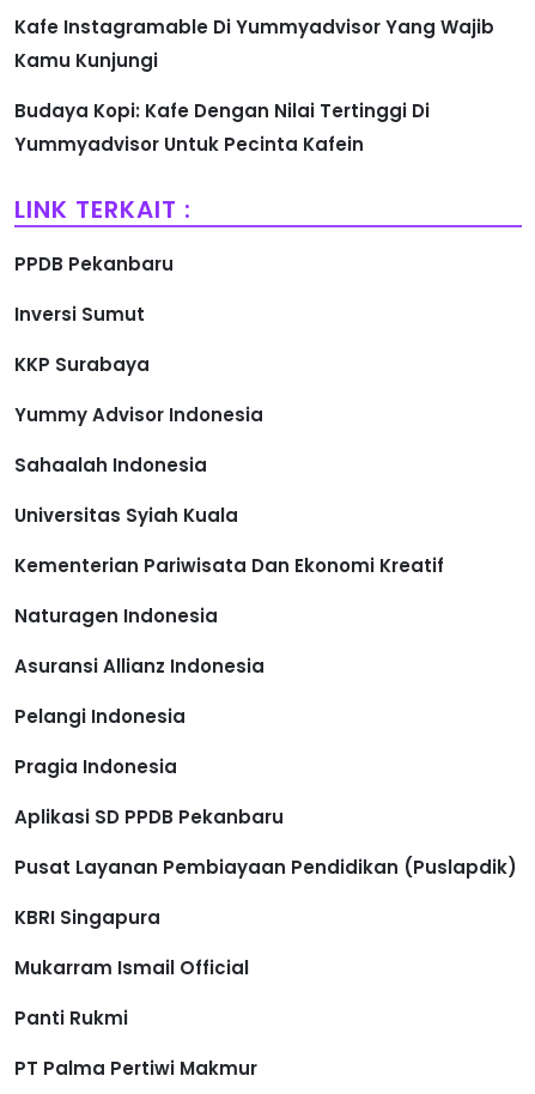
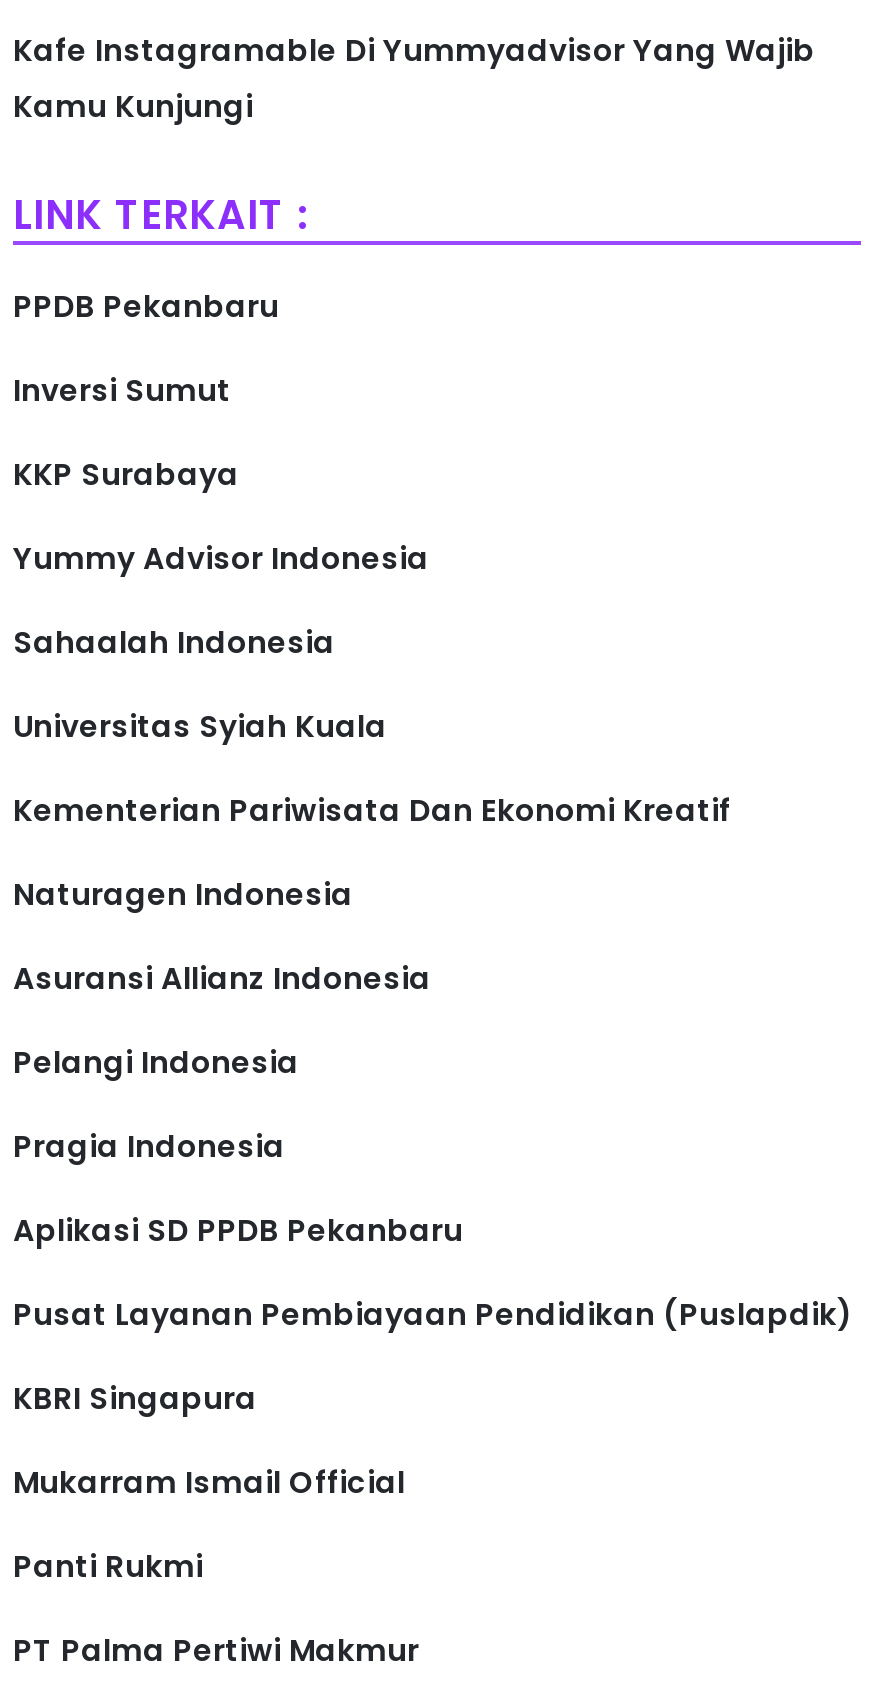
- Budaya Kopi: Kafe Dengan Nilai Tertinggi Di
- Yummyadvisor Untuk Pecinta Kafein
